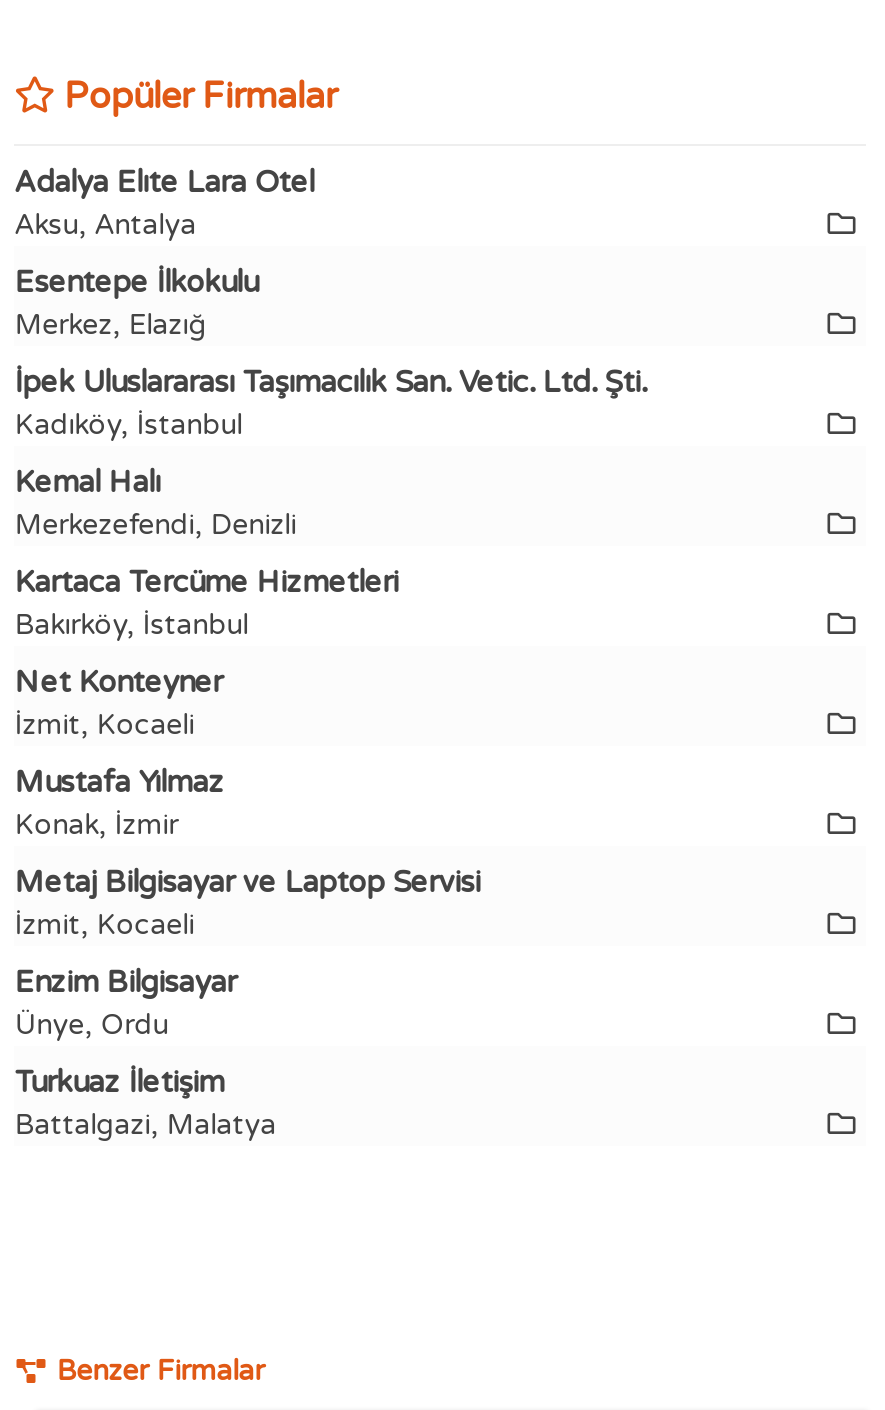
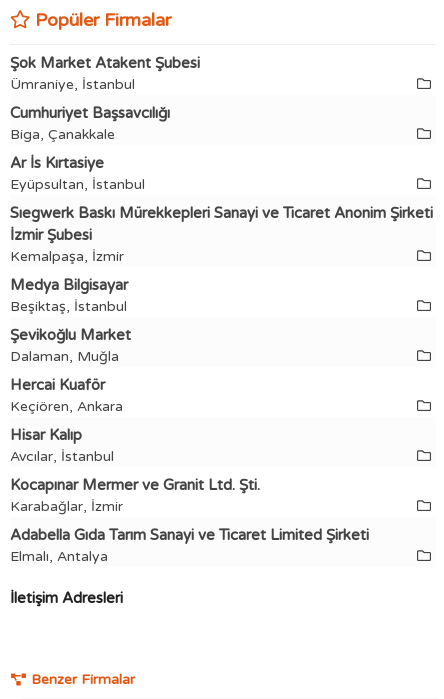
- Adalya Elıte Lara Otel
- Aksu, Antalya
- Esentepe İlkokulu
- Merkez, Elazığ
- İpek Uluslararası Taşımacılık San. Vetic. Ltd. Şti.
- Kadıköy, İstanbul
- Kemal Halı
- Merkezefendi, Denizli
- Kartaca Tercüme Hizmetleri
- Bakırköy, İstanbul
- Net Konteyner
- İzmit, Kocaeli
- Mustafa Yılmaz
- Konak, İzmir
- Metaj Bilgisayar ve Laptop Servisi
- İzmit, Kocaeli
- Enzim Bilgisayar
- Ünye, Ordu
- Turkuaz İletişim
- Battalgazi, Malatya
+ Şok Market Atakent Şubesi
+ Ümraniye, İstanbul
+ Cumhuriyet Başsavcılığı
+ Biga, Çanakkale
+ Ar İs Kırtasiye
+ Eyüpsultan, İstanbul
+ Sıegwerk Baskı Mürekkepleri Sanayi ve Ticaret Anonim Şirketi
+ İzmir Şubesi
+ Kemalpaşa, İzmir
+ Medya Bilgisayar
+ Beşiktaş, İstanbul
+ Şevikoğlu Market
+ Dalaman, Muğla
+ Hercai Kuaför
+ Keçiören, Ankara
+ Hisar Kalıp
+ Avcılar, İstanbul
+ Kocapınar Mermer ve Granit Ltd. Şti.
+ Karabağlar, İzmir
+ Adabella Gıda Tarım Sanayi ve Ticaret Limited Şirketi
+ Elmalı, Antalya
+ İletişim Adresleri
